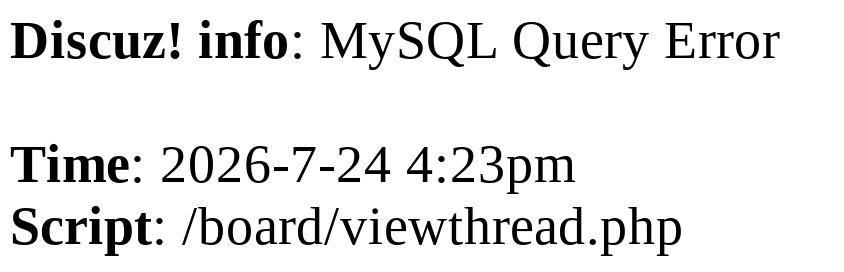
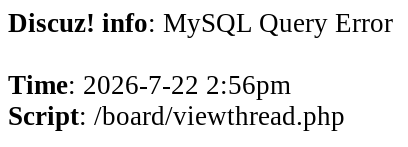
- Time: 2026-7-24 4:23pm
+ Time: 2026-7-22 2:56pm
